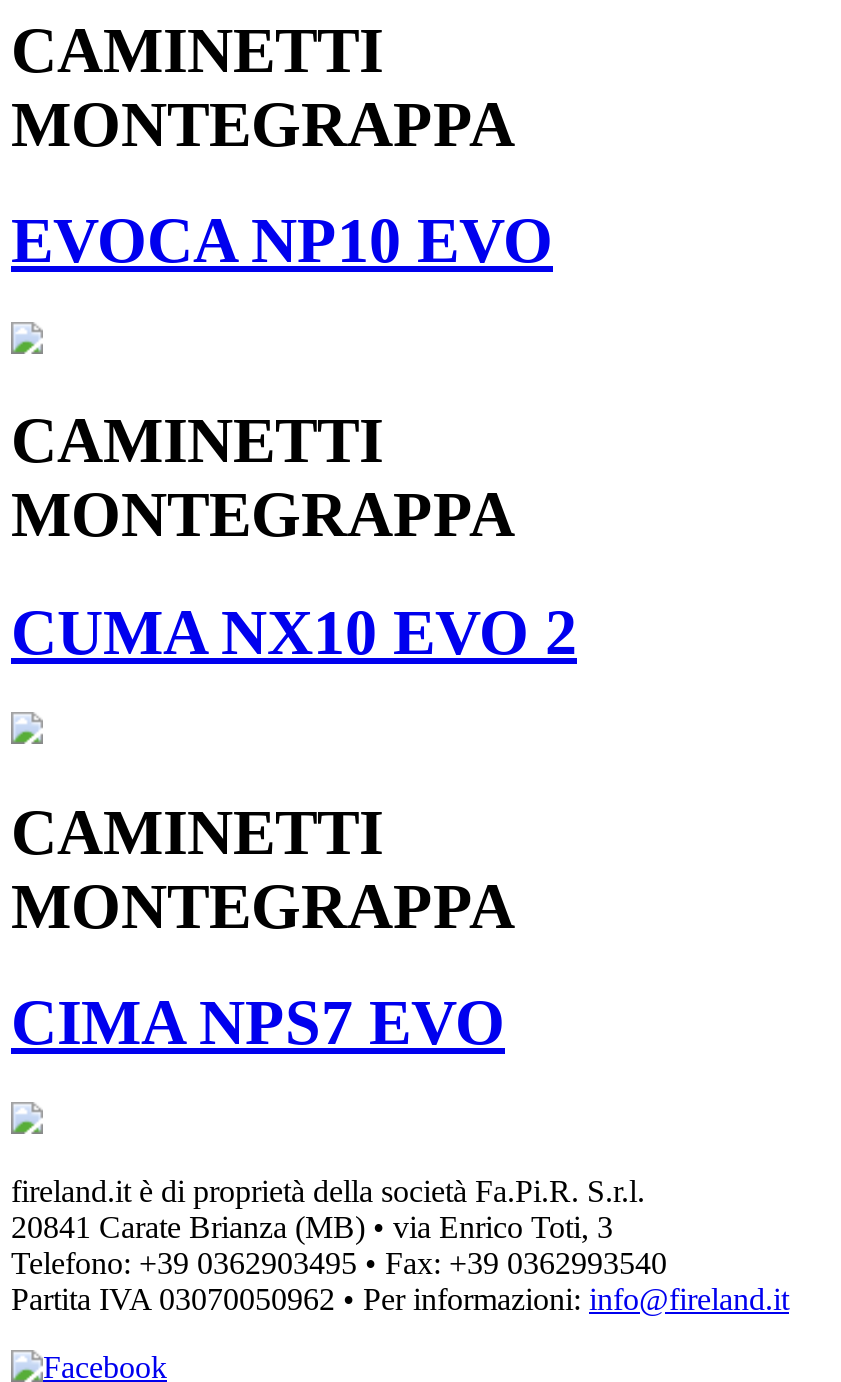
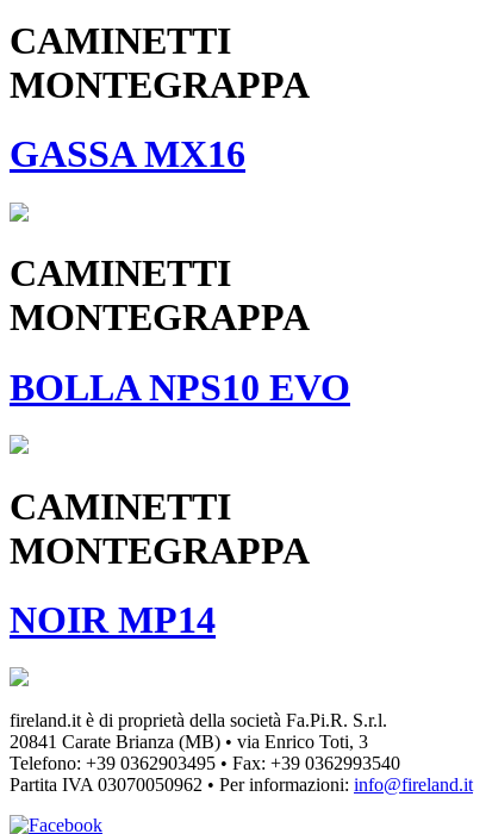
- EVOCA NP10 EVO
+ GASSA MX16

- CUMA NX10 EVO 2
+ BOLLA NPS10 EVO

- CIMA NPS7 EVO
+ NOIR MP14
